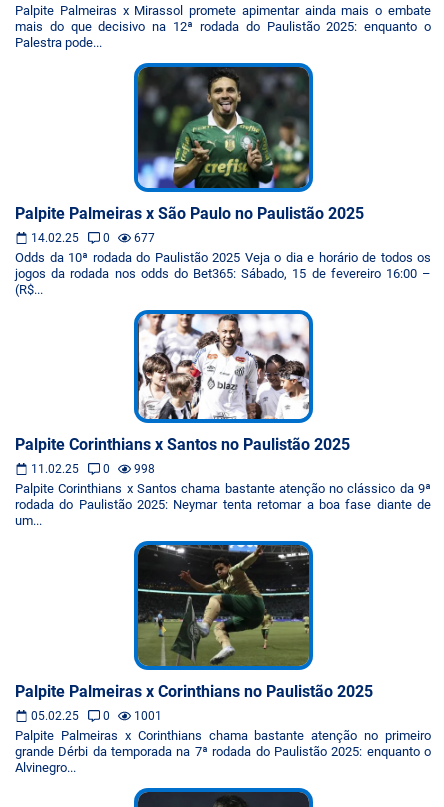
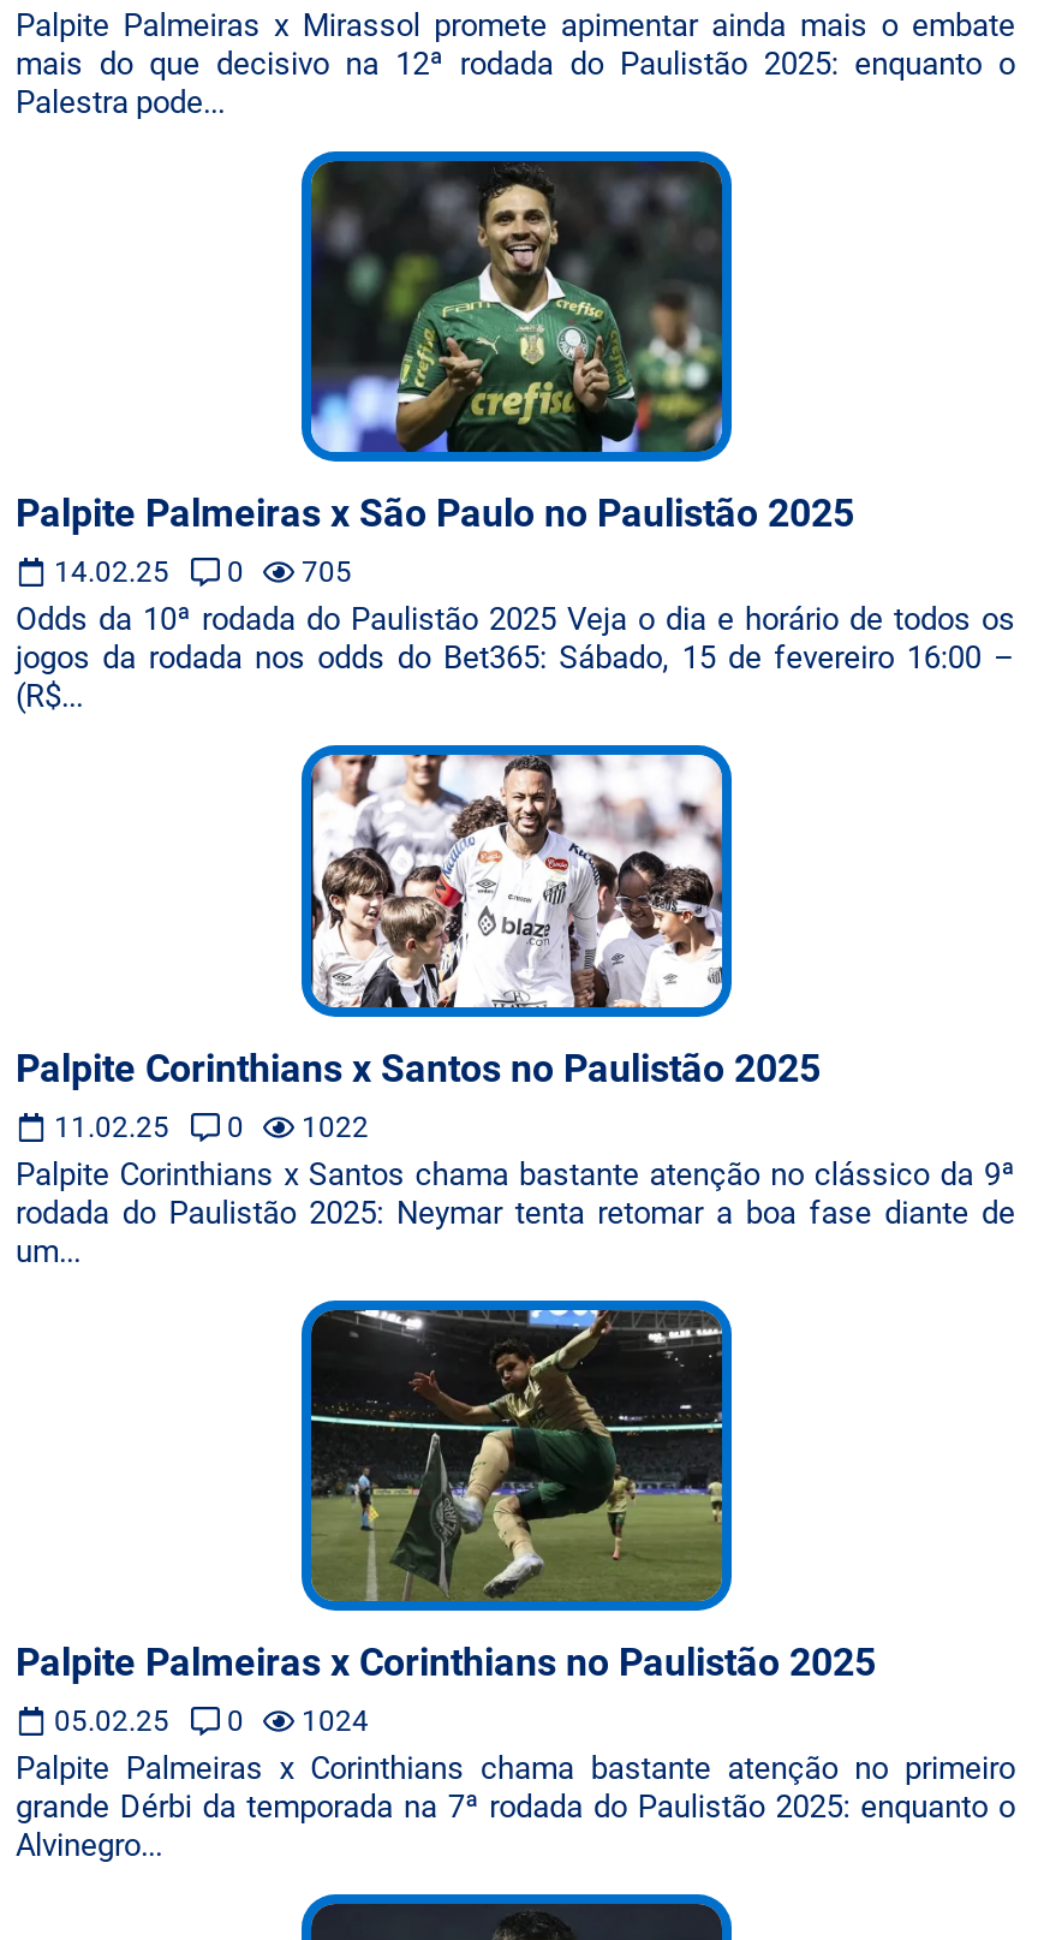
- 14.02.25 0 677
+ 14.02.25 0 705

- 11.02.25 0 998
+ 11.02.25 0 1022

- 05.02.25 0 1001
+ 05.02.25 0 1024
